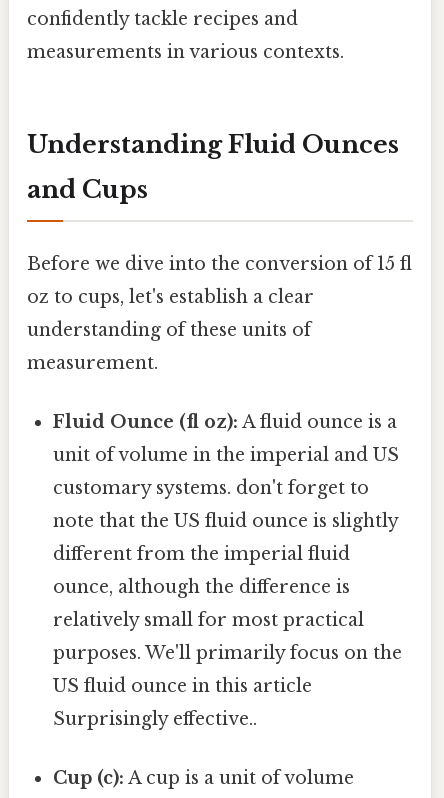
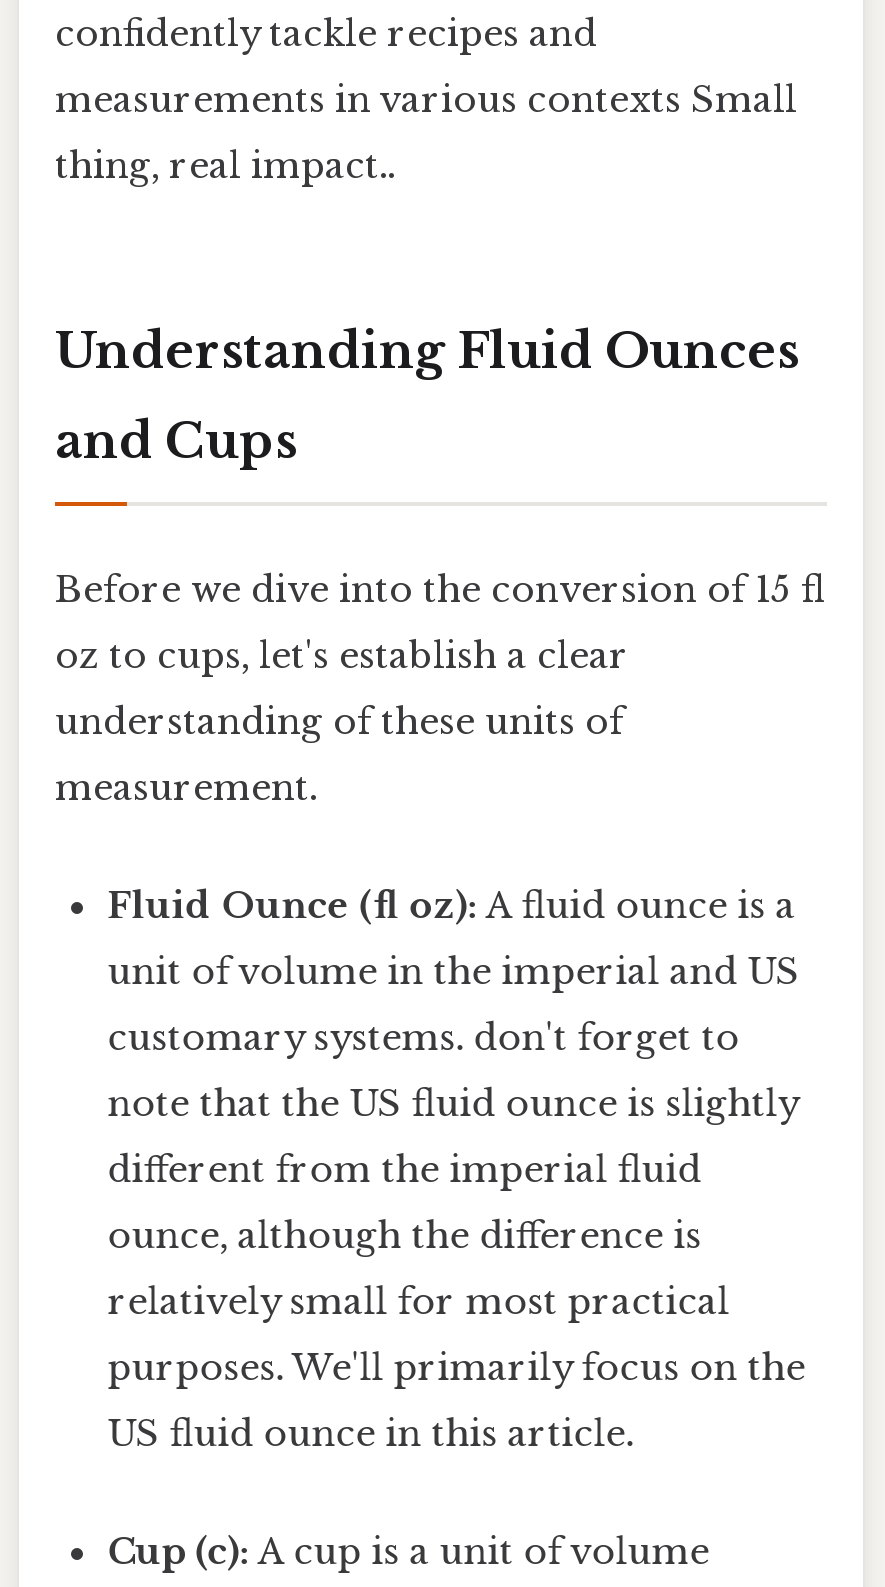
- measurements in various contexts.
+ measurements in various contexts Small
+ thing, real impact..

moved down: Understanding Fluid Ounces | and Cups | Before we dive into the conversion of 15 fl | ... | relatively small for most practical | purposes. We'll primarily focus on the

- US fluid ounce in this article
- Surprisingly effective..
+ US fluid ounce in this article.
